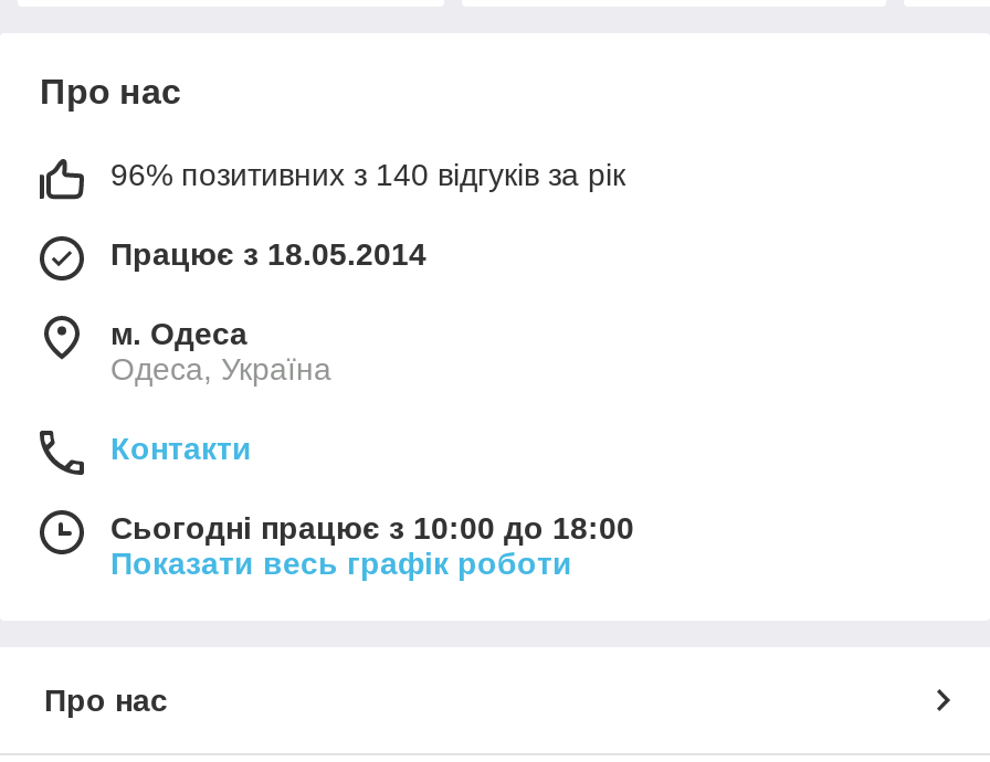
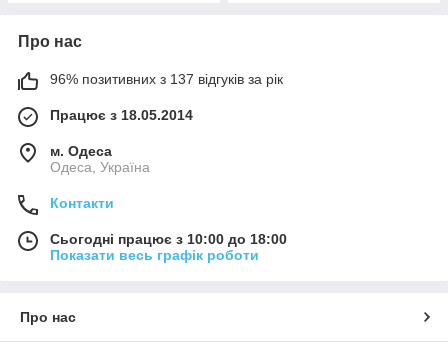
- 96% позитивних з 140 відгуків за рік
+ 96% позитивних з 137 відгуків за рік
